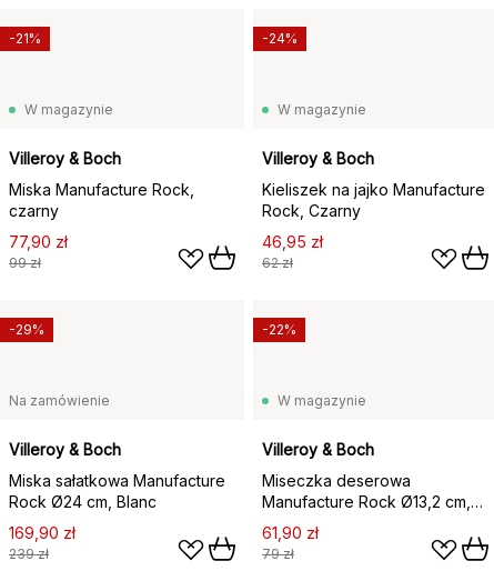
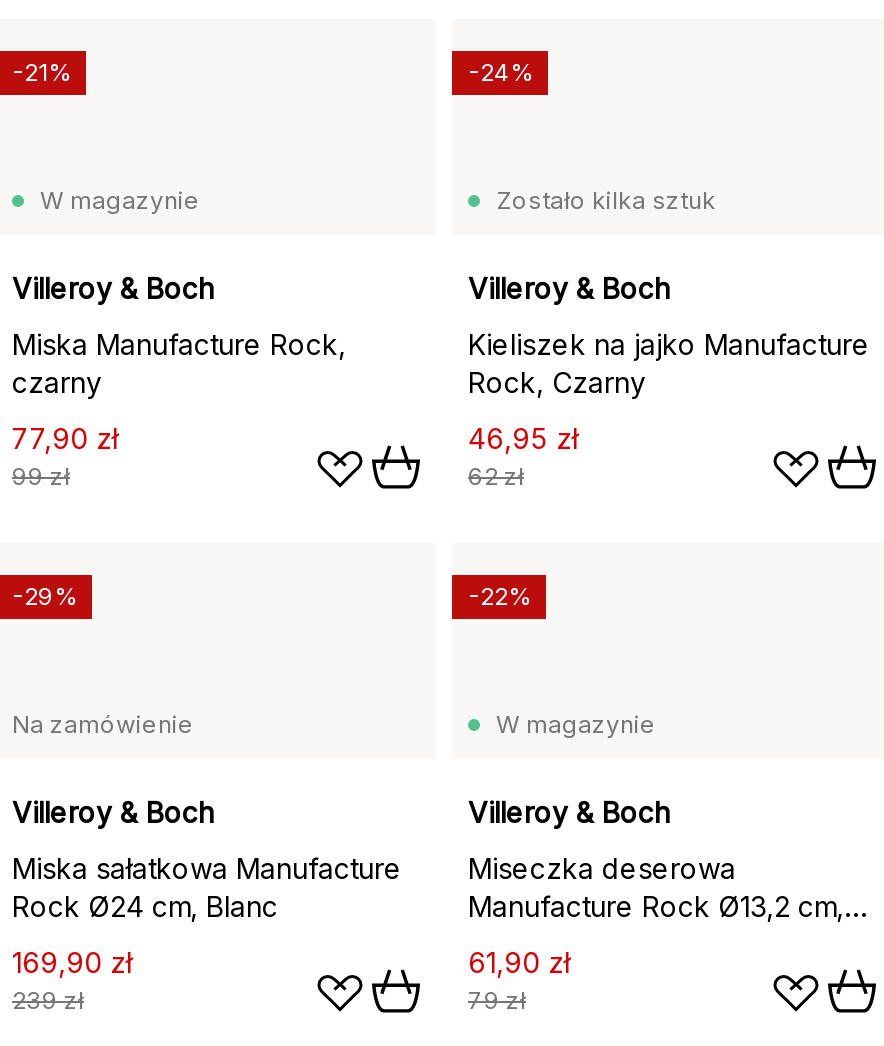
- W magazynie
+ Zostało kilka sztuk
